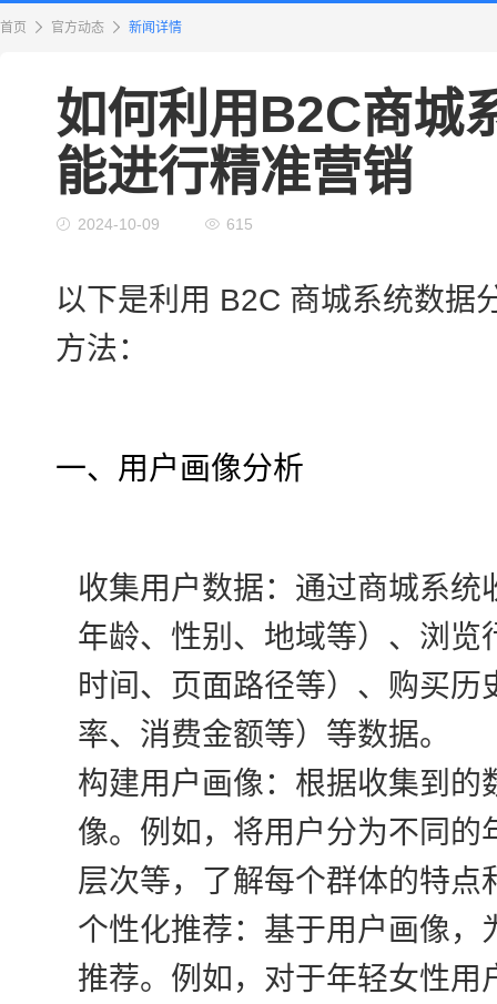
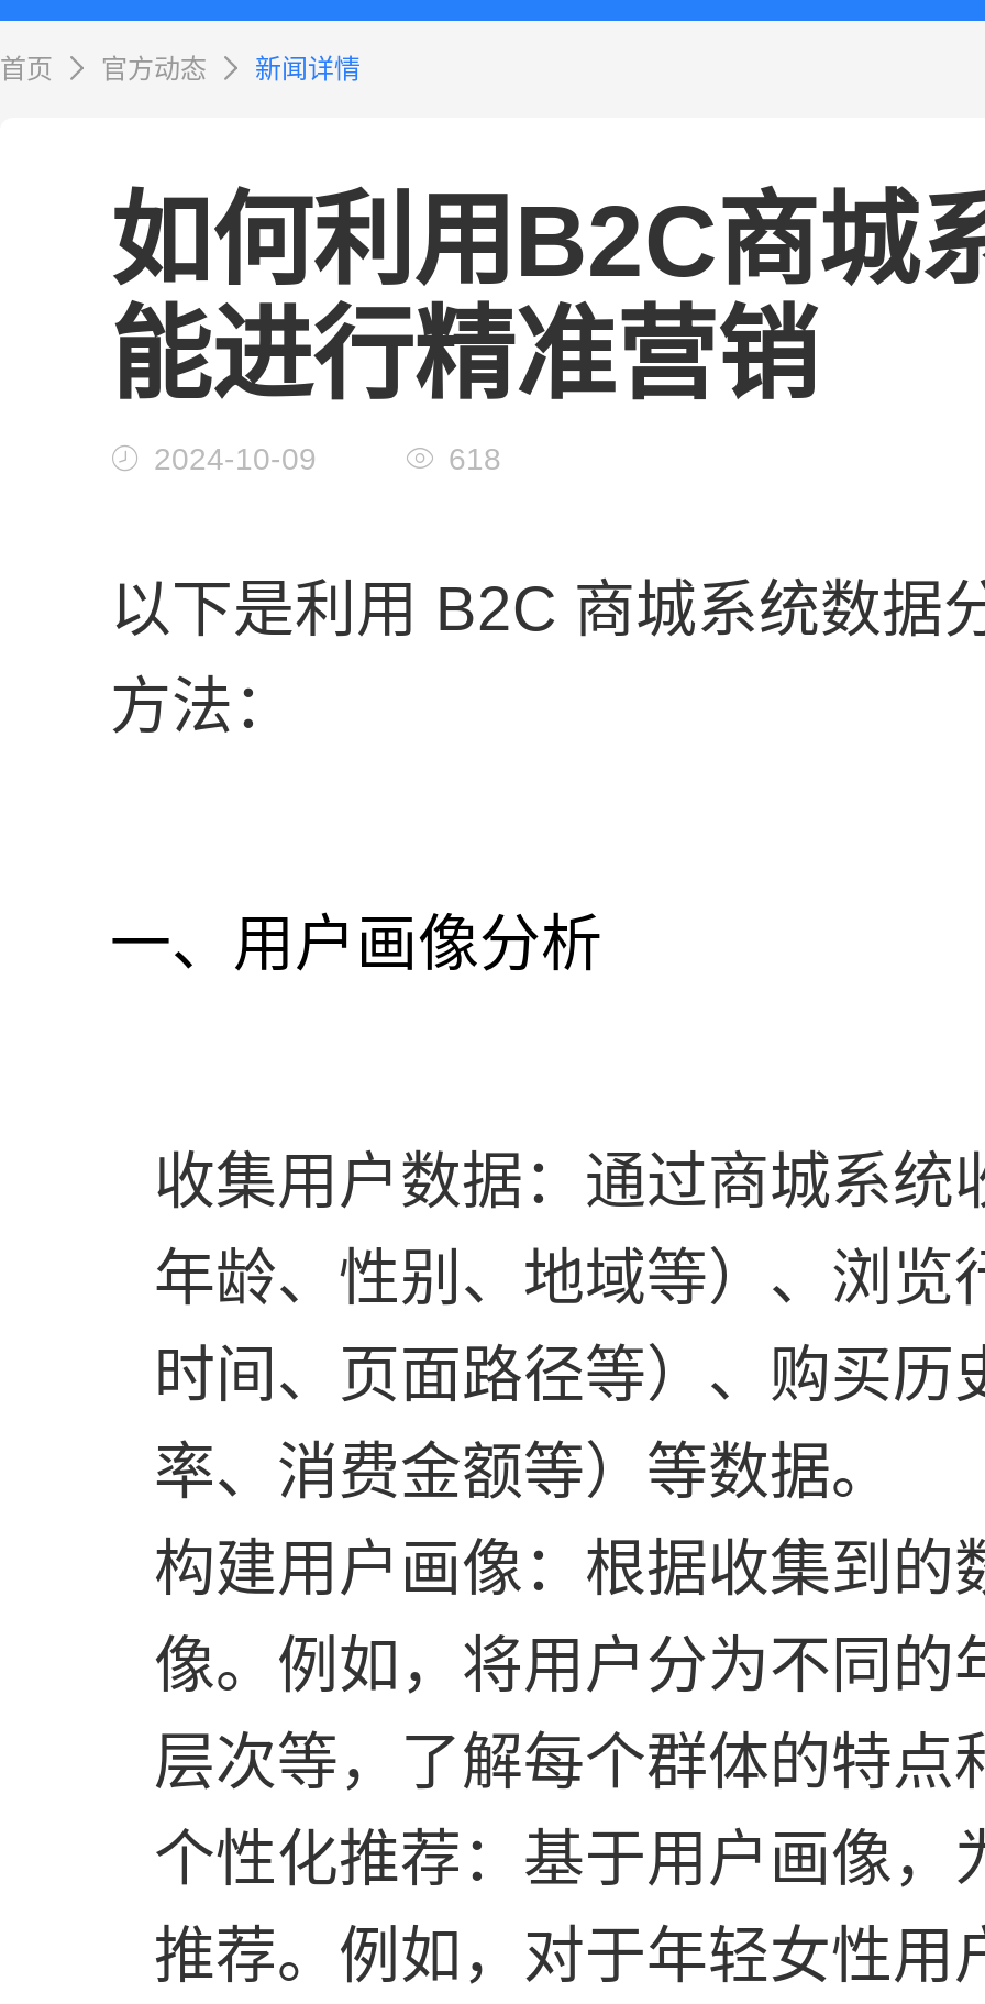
- 615
+ 618
